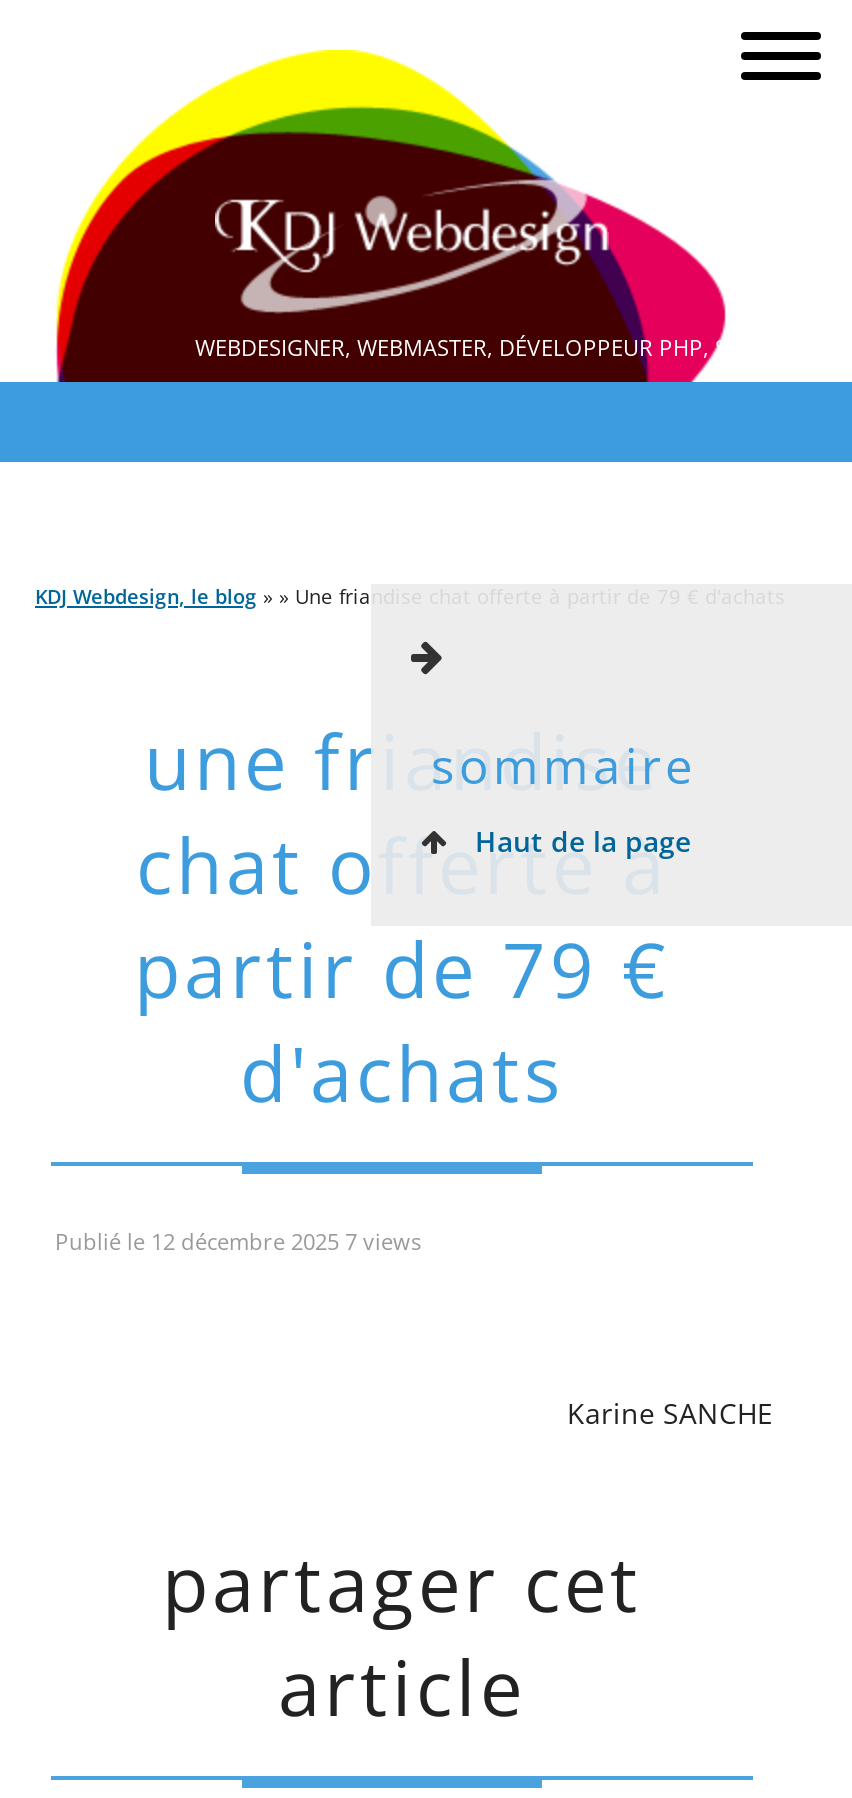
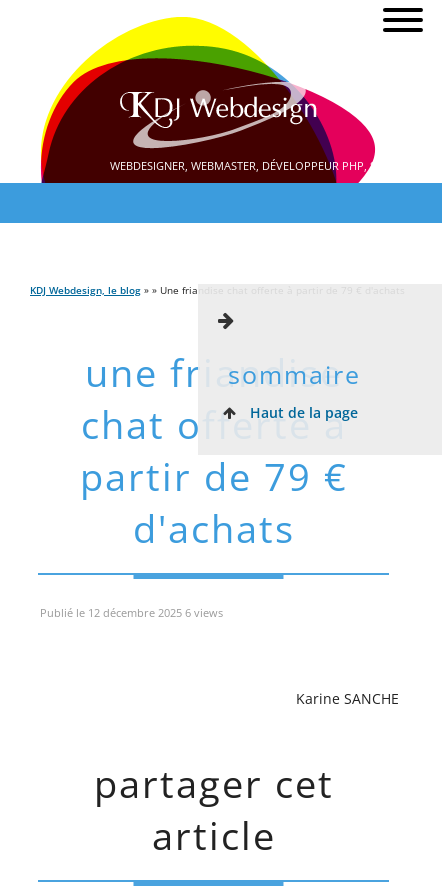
- Publié le 12 décembre 2025 7 views
+ Publié le 12 décembre 2025 6 views
